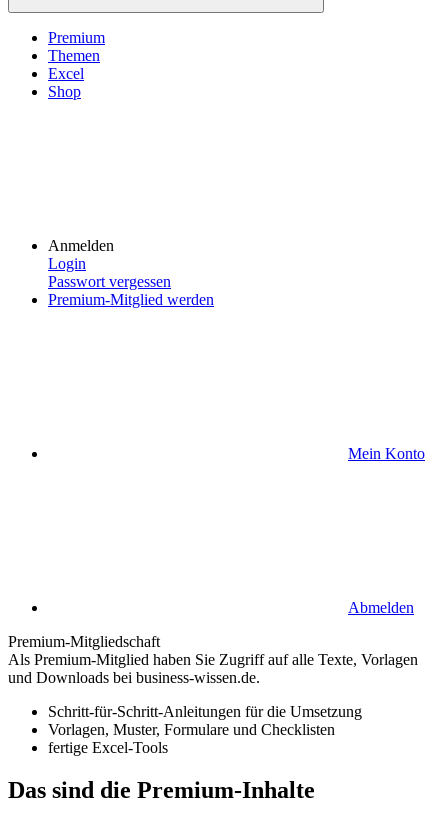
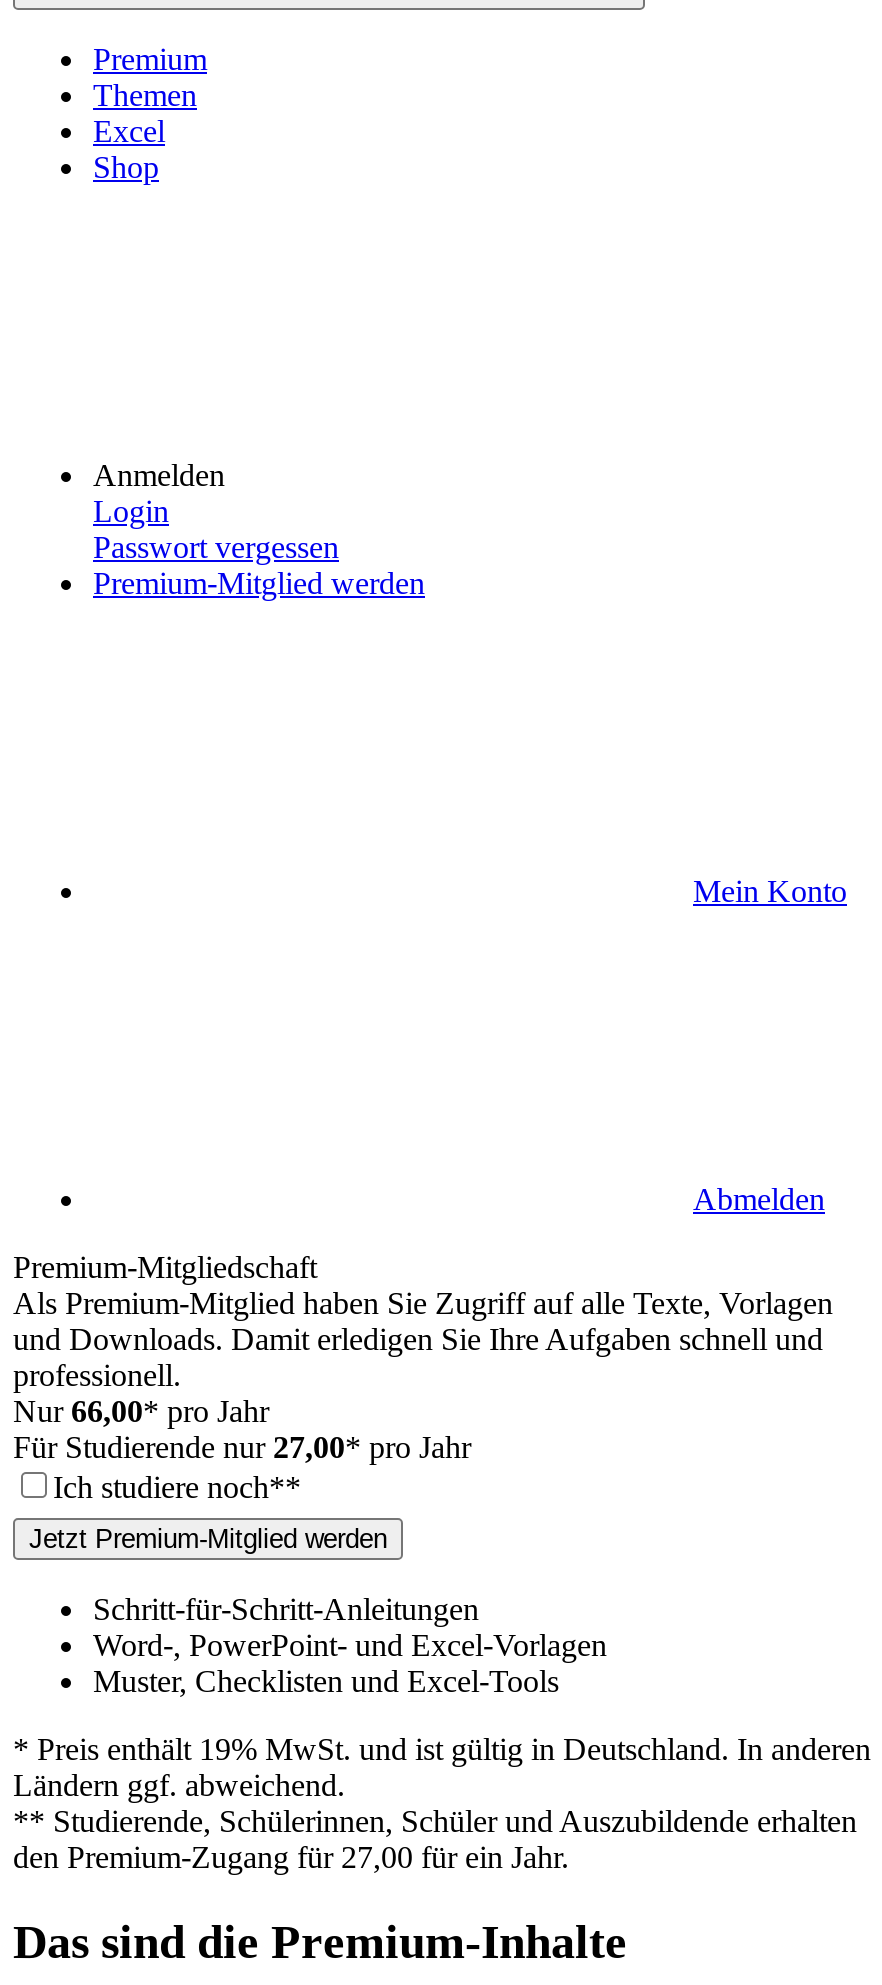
- und Downloads bei business-wissen.de.
- Schritt-für-Schritt-Anleitungen für die Umsetzung
- Vorlagen, Muster, Formulare und Checklisten
- fertige Excel-Tools
+ und Downloads. Damit erledigen Sie Ihre Aufgaben schnell und
+ professionell.
+ Nur 66,00* pro Jahr
+ Für Studierende nur 27,00* pro Jahr
+ Ich studiere noch**
+ Jetzt Premium-Mitglied werden
+ Schritt-für-Schritt-Anleitungen
+ Word-, PowerPoint- und Excel-Vorlagen
+ Muster, Checklisten und Excel-Tools
+ * Preis enthält 19% MwSt. und ist gültig in Deutschland. In anderen
+ Ländern ggf. abweichend.
+ ** Studierende, Schülerinnen, Schüler und Auszubildende erhalten
+ den Premium-Zugang für 27,00 für ein Jahr.
